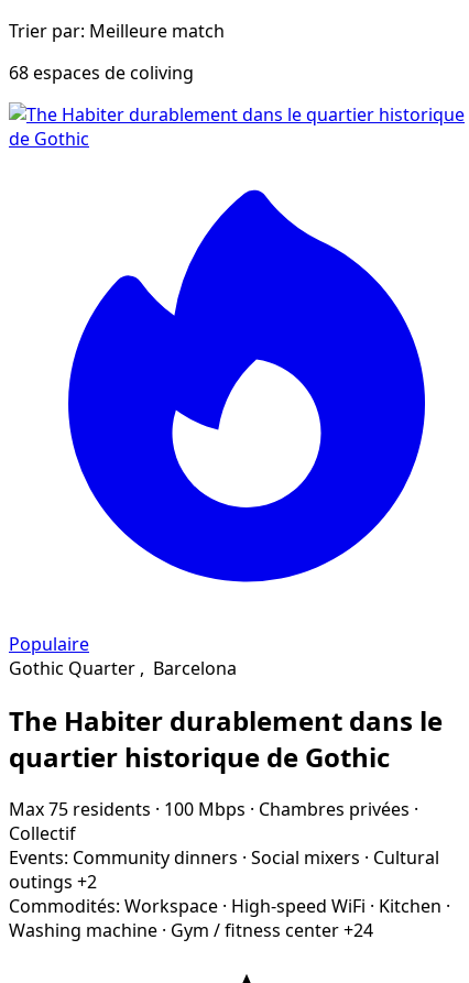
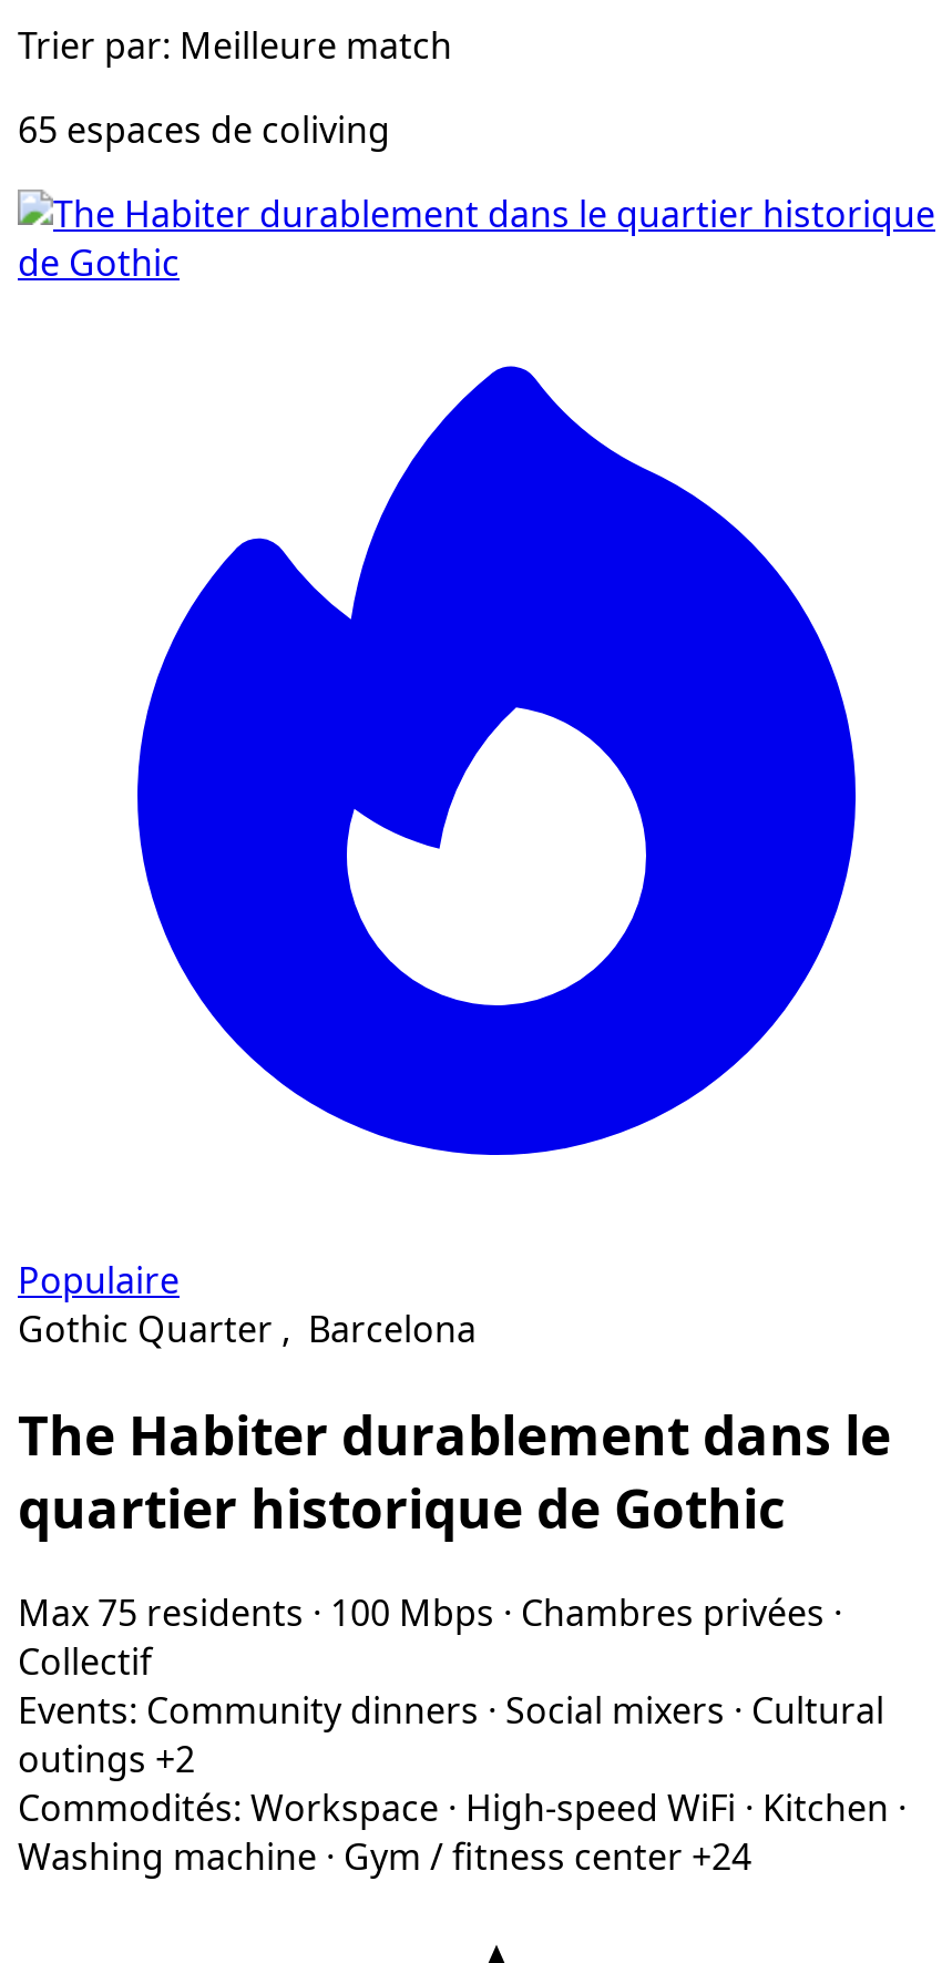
- 68 espaces de coliving
+ 65 espaces de coliving
